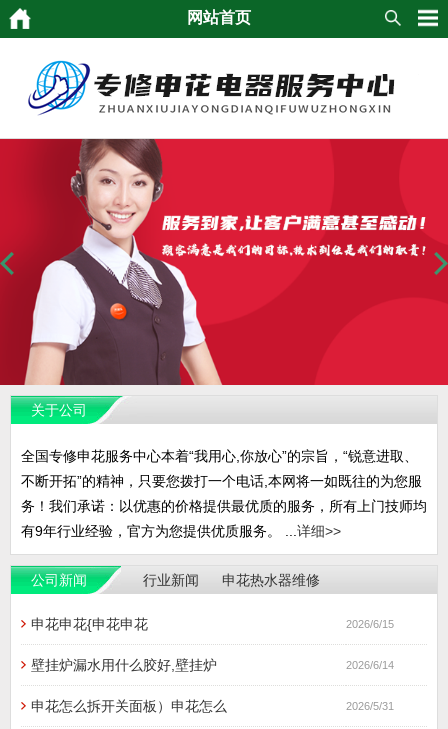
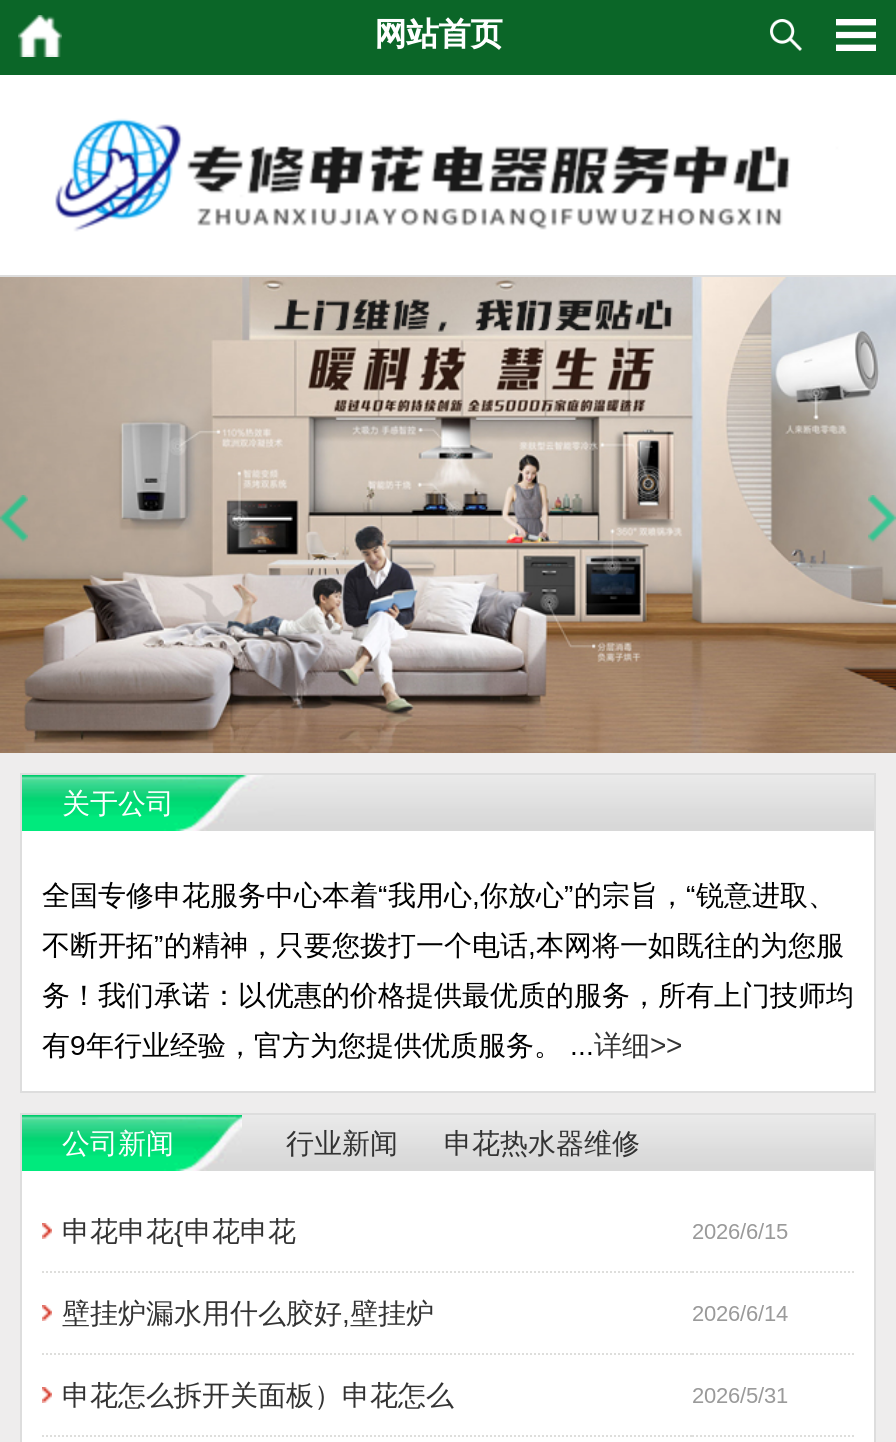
- [image]
+ [image]
